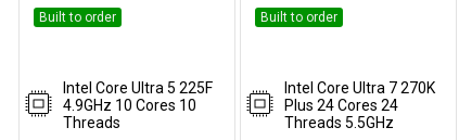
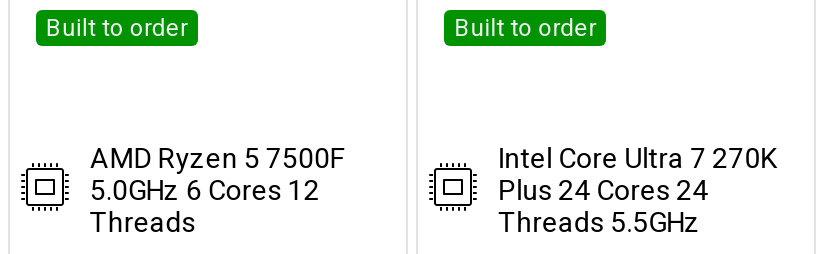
- Intel Core Ultra 5 225F
- 4.9GHz 10 Cores 10
+ AMD Ryzen 5 7500F
+ 5.0GHz 6 Cores 12
